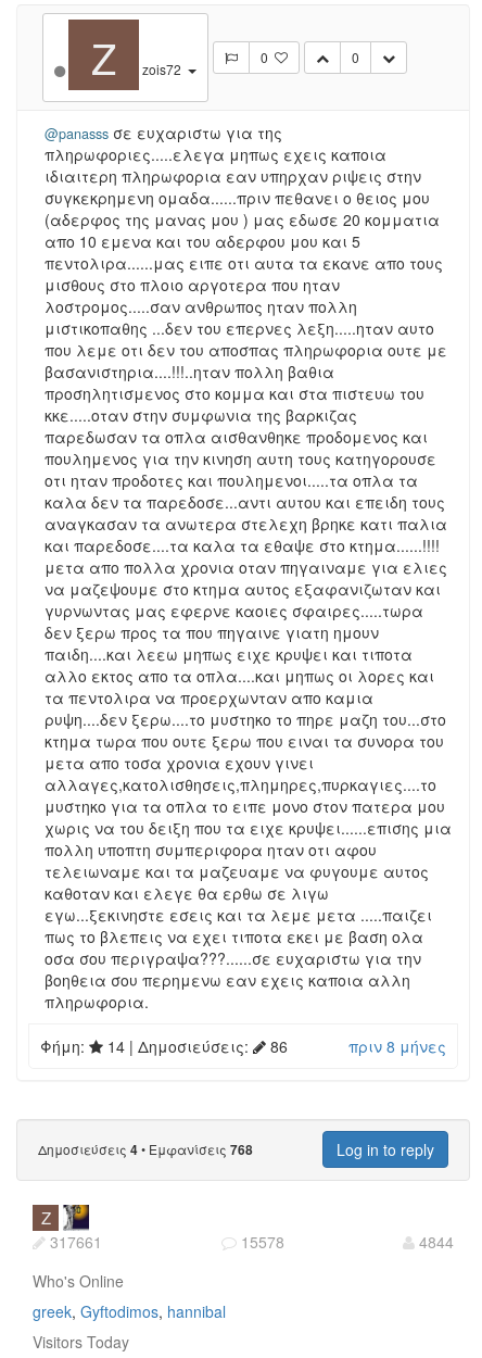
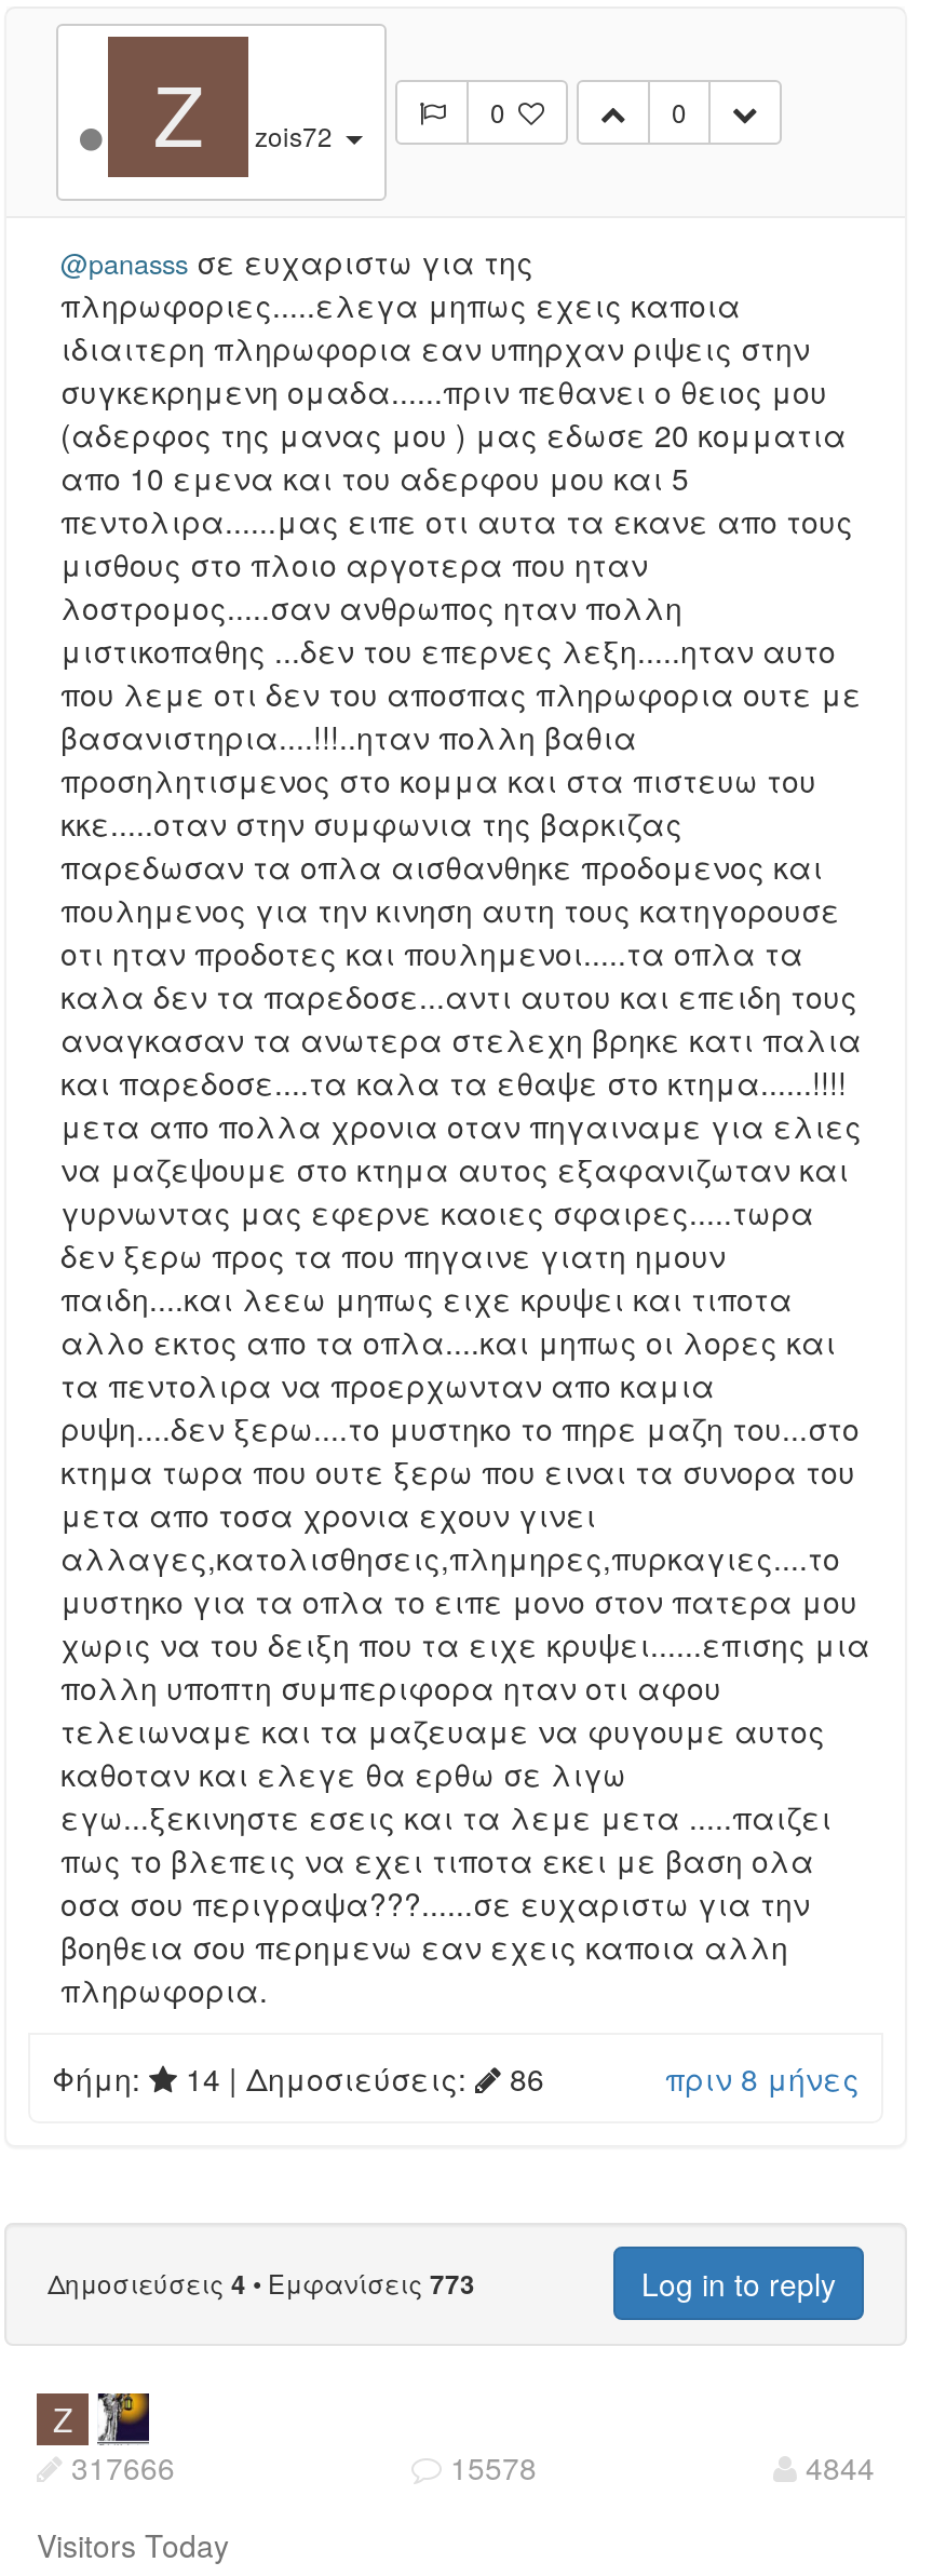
- Δημοσιεύσεις 4 • Εμφανίσεις 768
+ Δημοσιεύσεις 4 • Εμφανίσεις 773

- 317661
+ 317666

- Who's Online
- greek Gyftodimos hannibal
